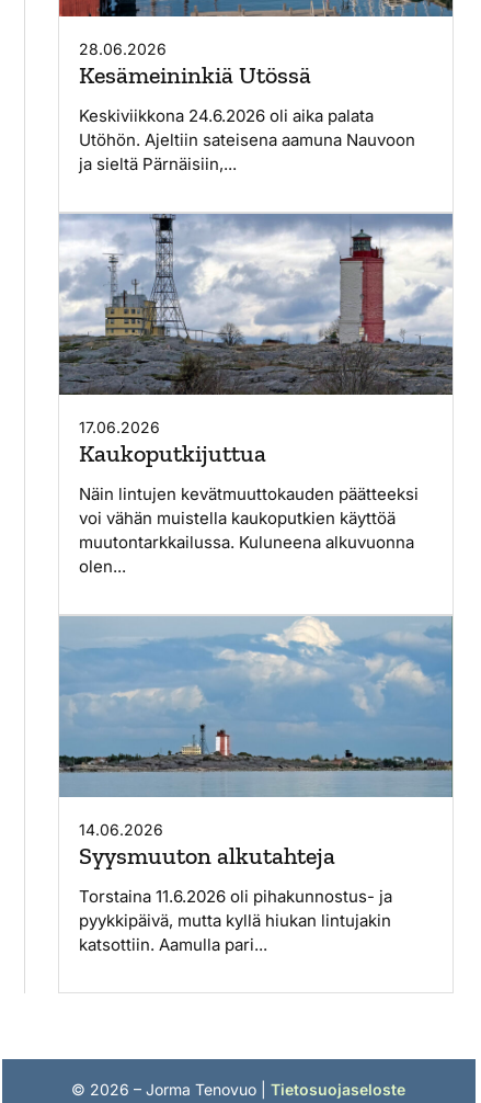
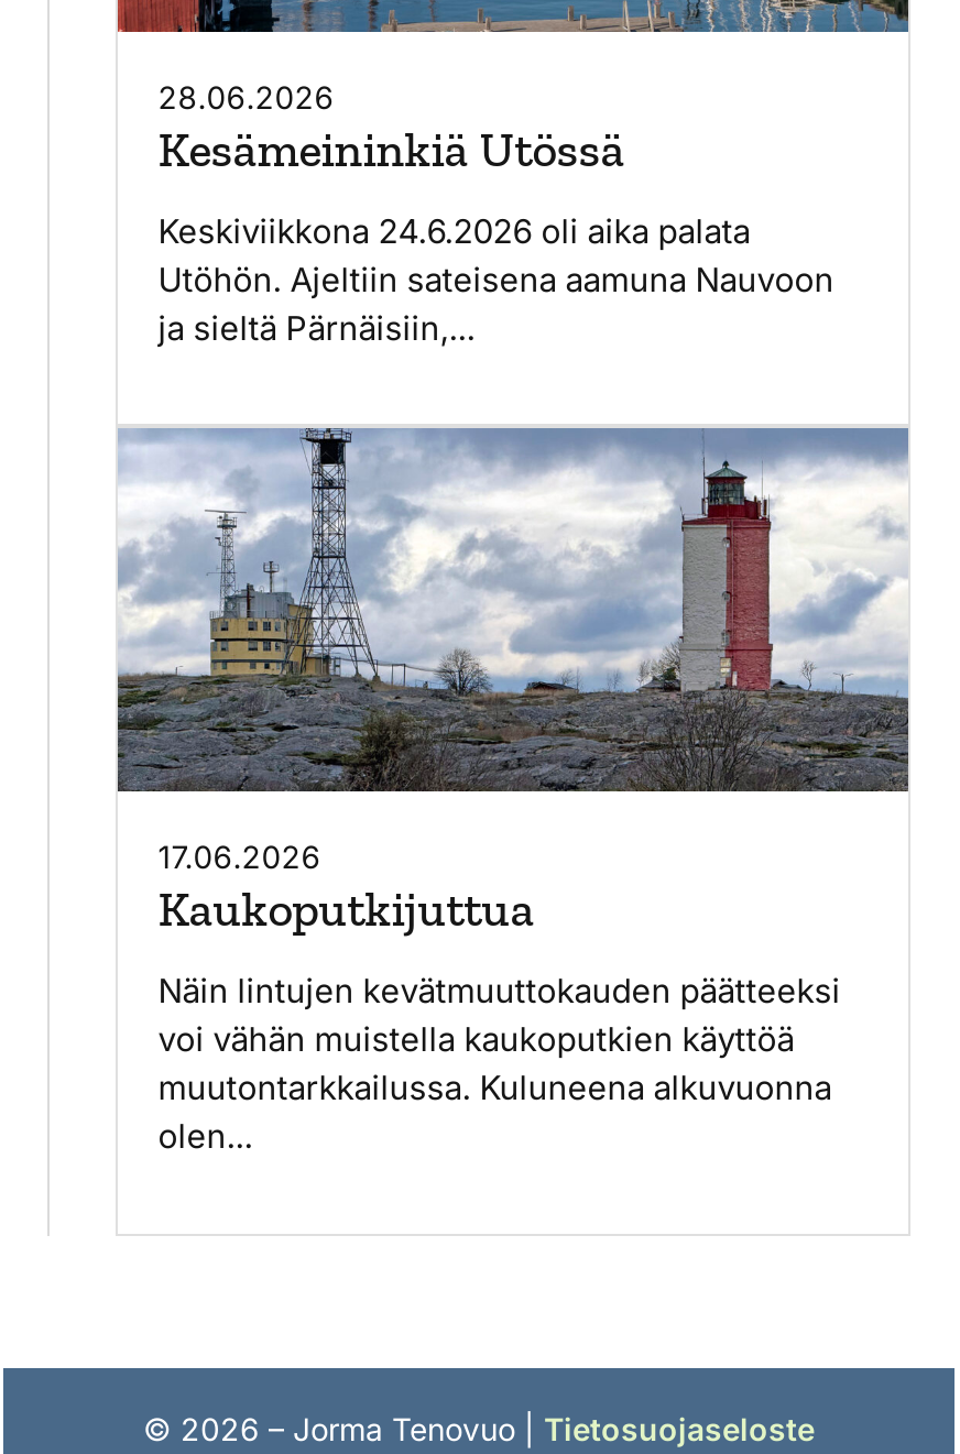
- [image]
- 14.06.2026
- Syysmuuton alkutahteja
- Torstaina 11.6.2026 oli pihakunnostus- ja
- pyykkipäivä, mutta kyllä hiukan lintujakin
- katsottiin. Aamulla pari...
